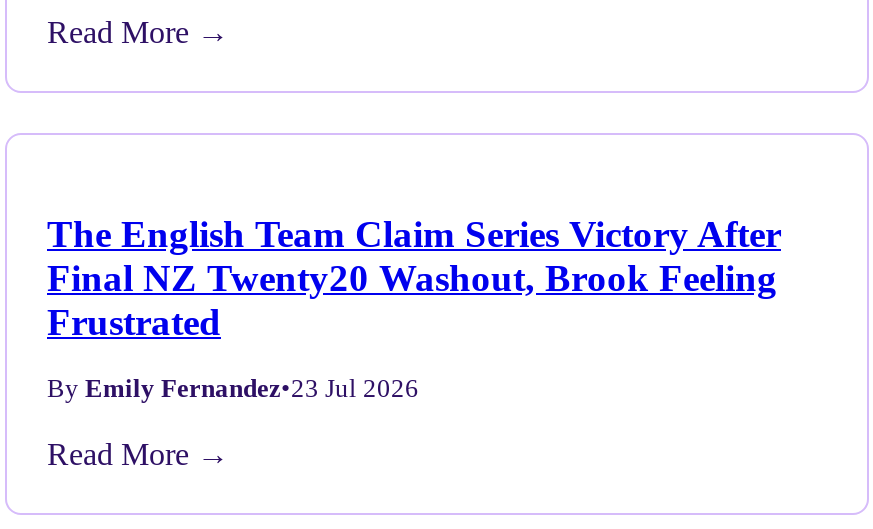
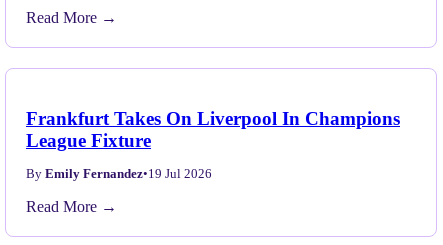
- The English Team Claim Series Victory After
- Final NZ Twenty20 Washout, Brook Feeling
- Frustrated
+ Frankfurt Takes On Liverpool In Champions
+ League Fixture

- By Emily Fernandez•23 Jul 2026
+ By Emily Fernandez•19 Jul 2026
